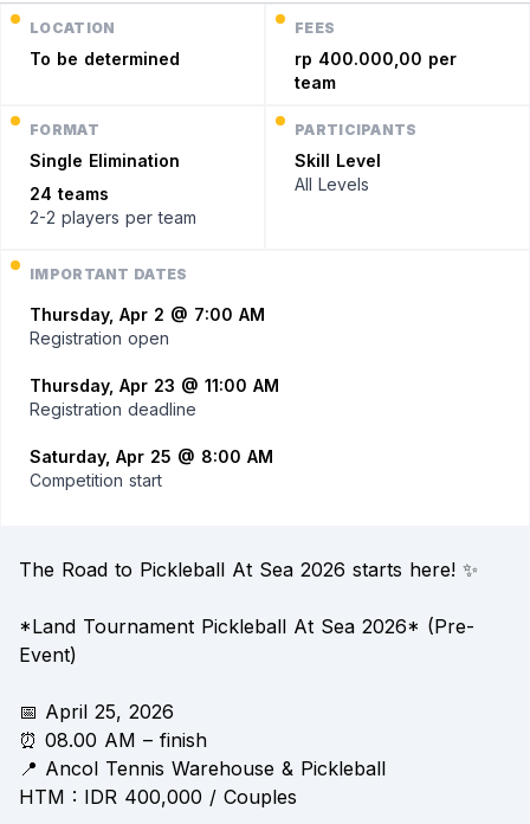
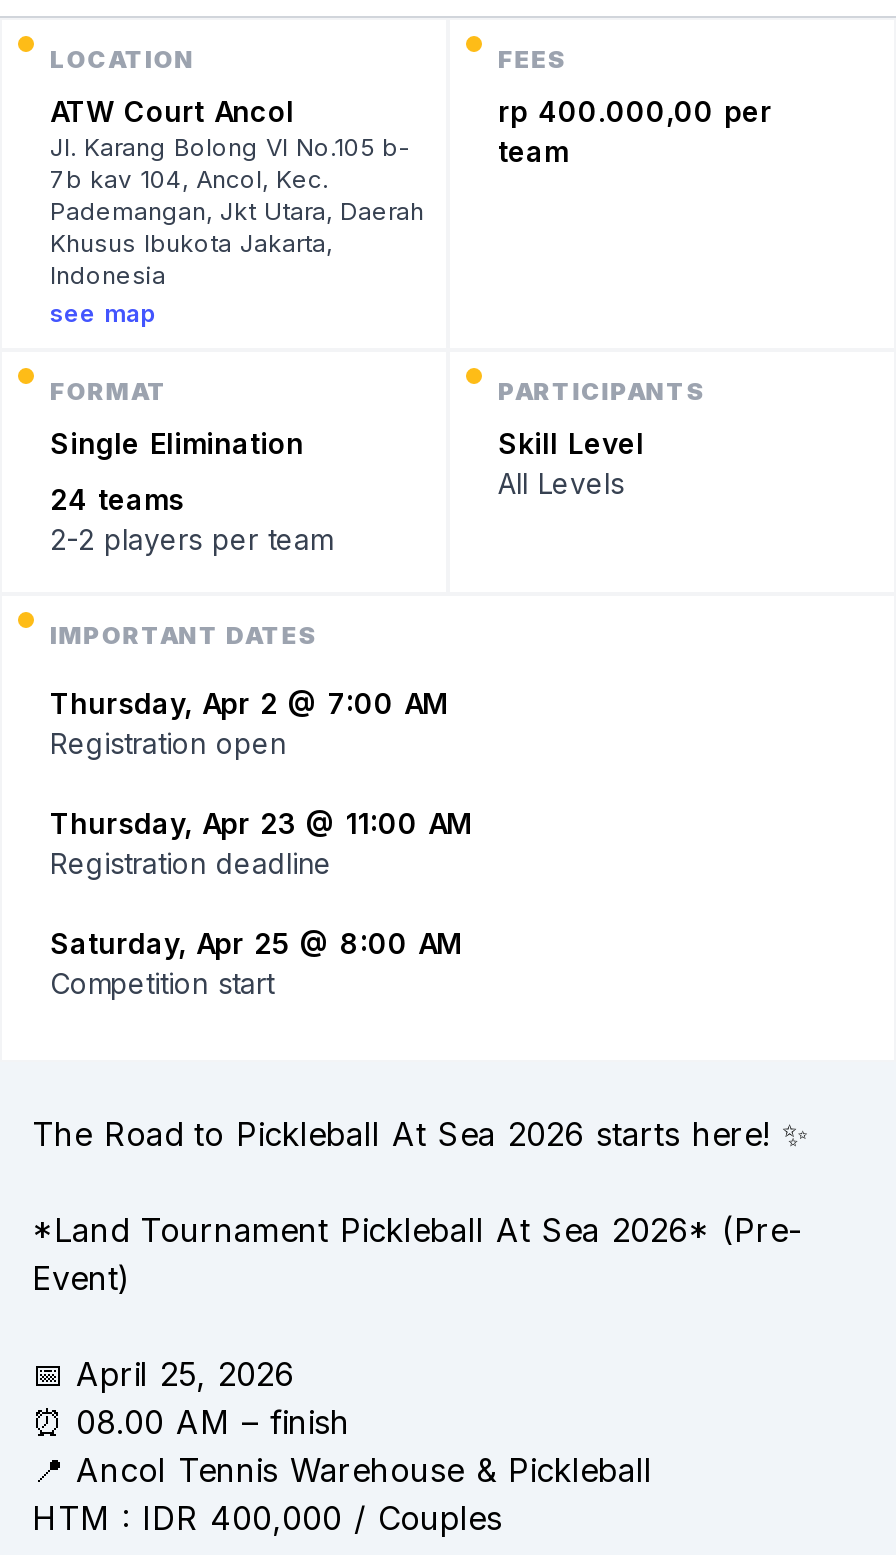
- To be determined
+ ATW Court Ancol
+ Jl. Karang Bolong VI No.105 b-
+ 7b kav 104, Ancol, Kec.
+ Pademangan, Jkt Utara, Daerah
+ Khusus Ibukota Jakarta,
+ Indonesia
+ see map
